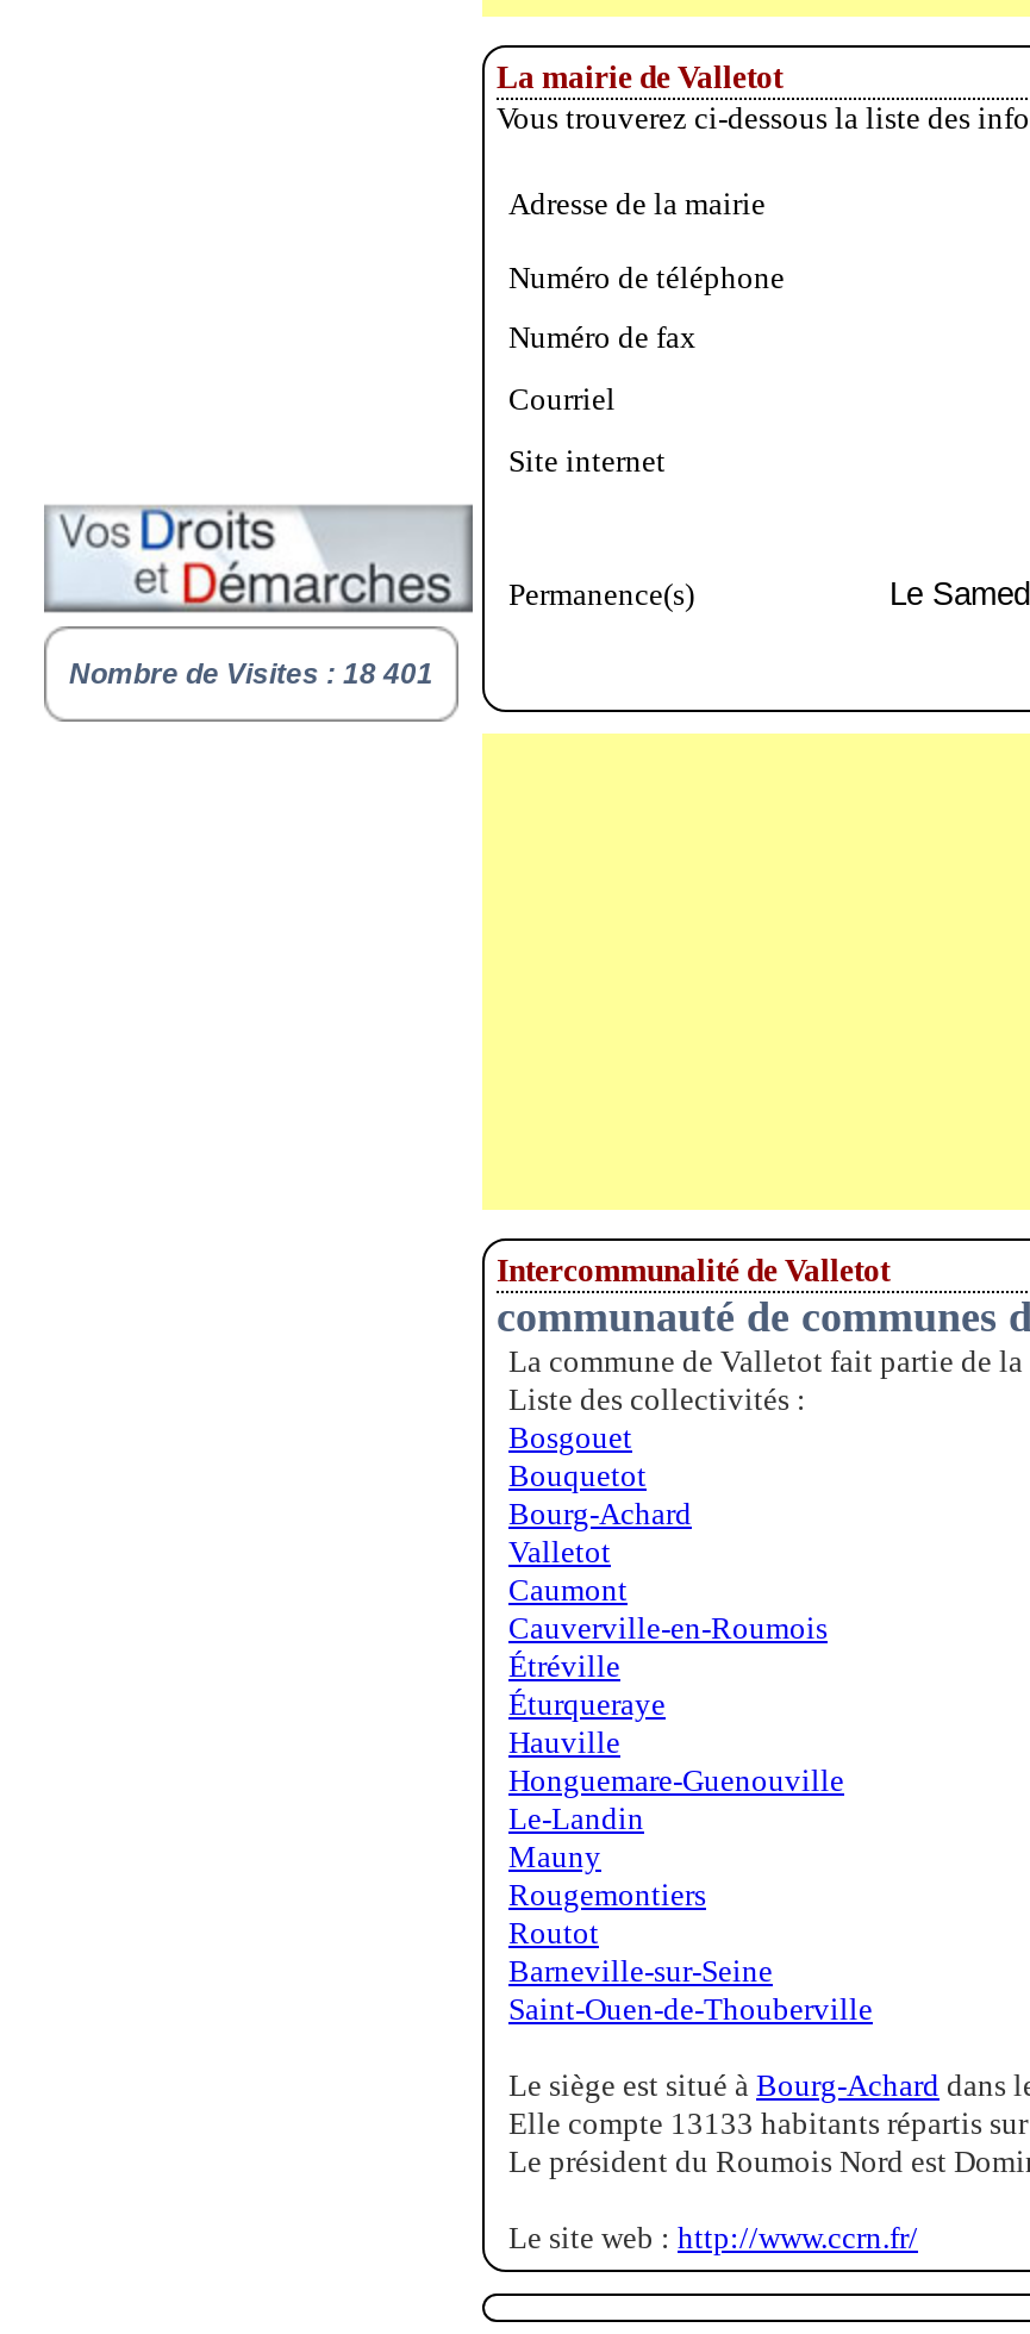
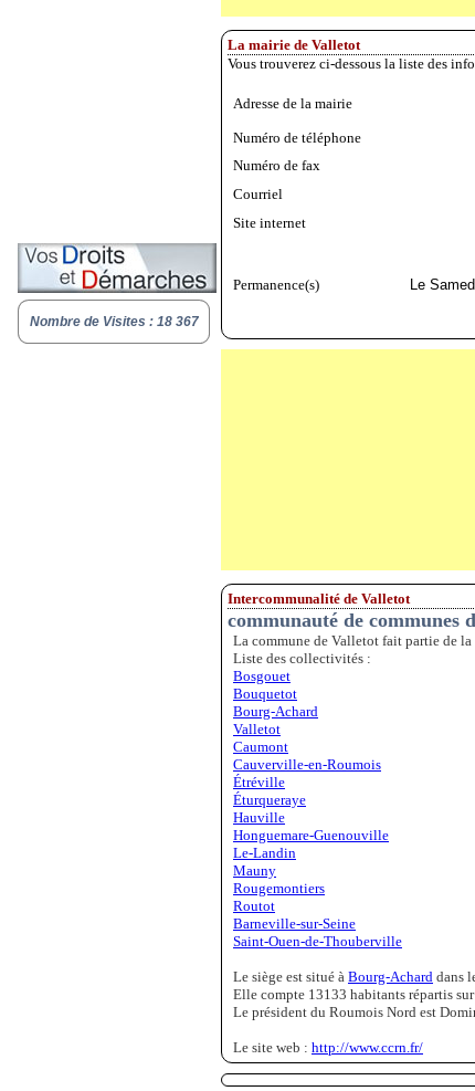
- Nombre de Visites : 18 401
+ Nombre de Visites : 18 367
